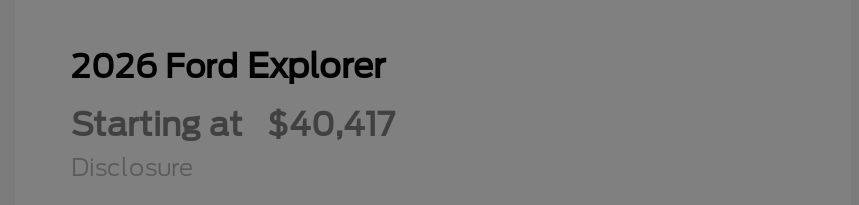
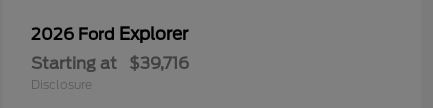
- Starting at $40,417
+ Starting at $39,716
